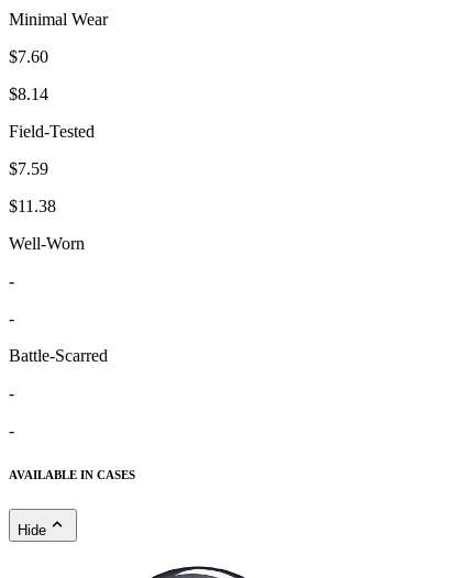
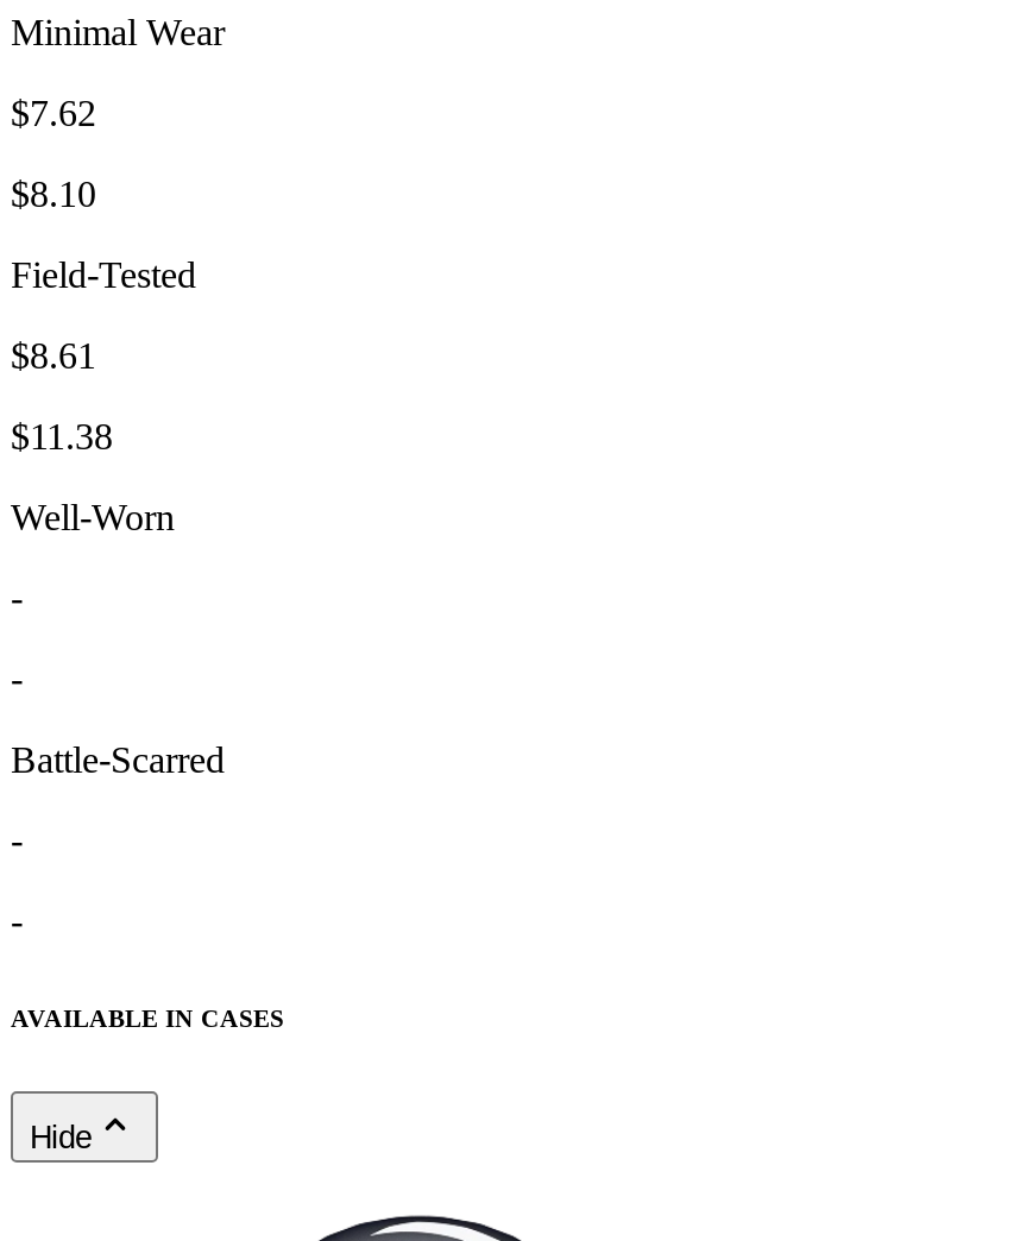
- $7.60
+ $7.62

- $8.14
+ $8.10

- $7.59
+ $8.61
